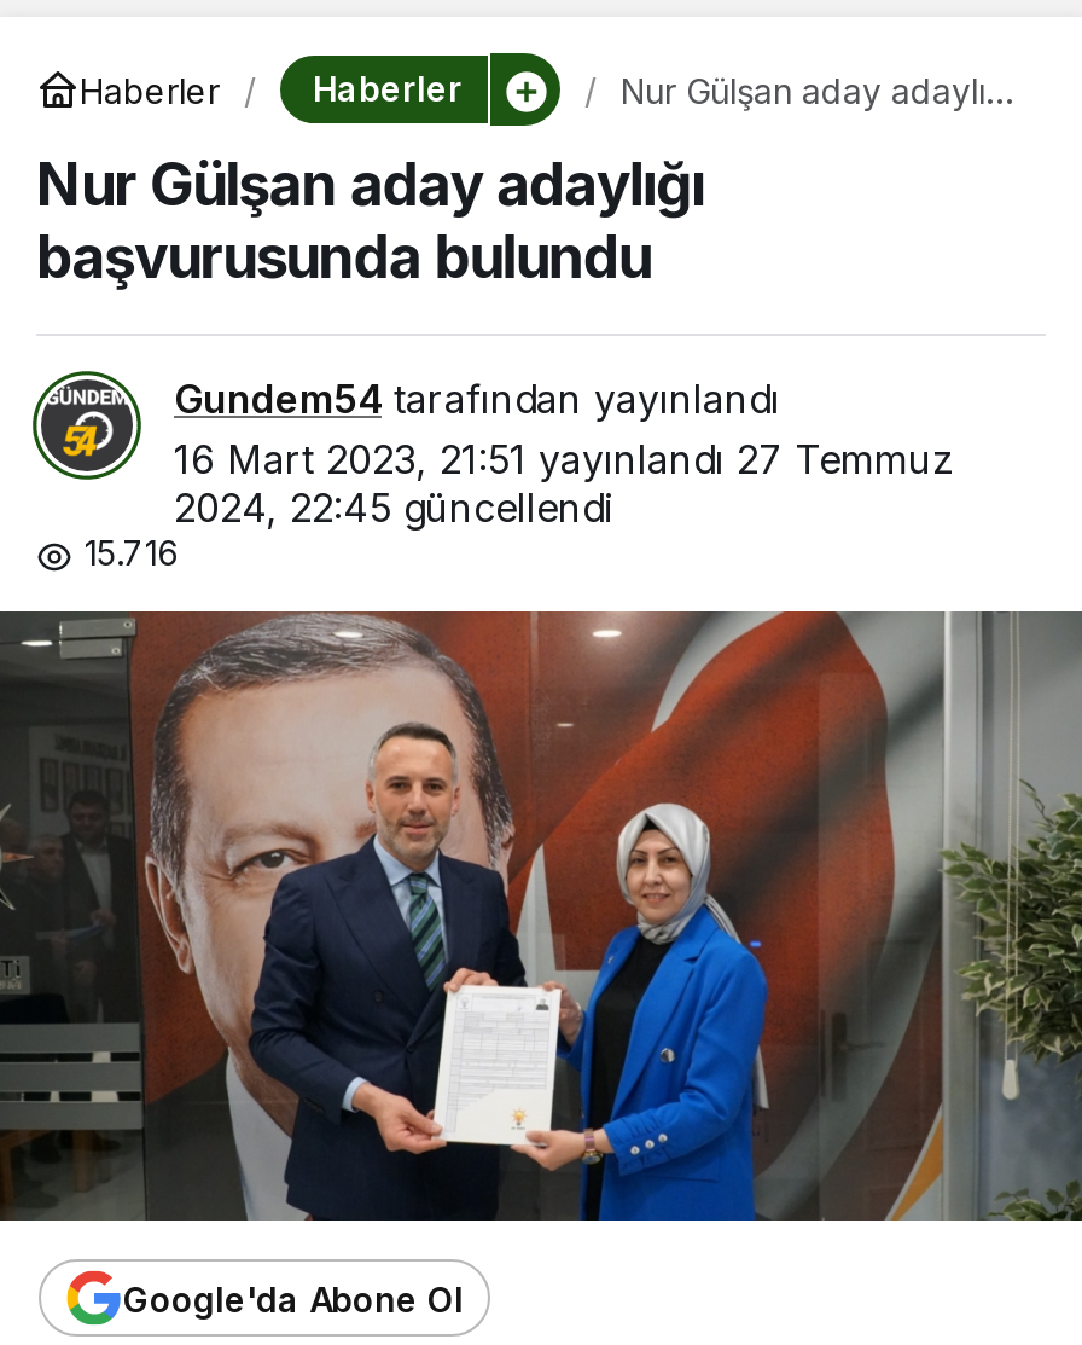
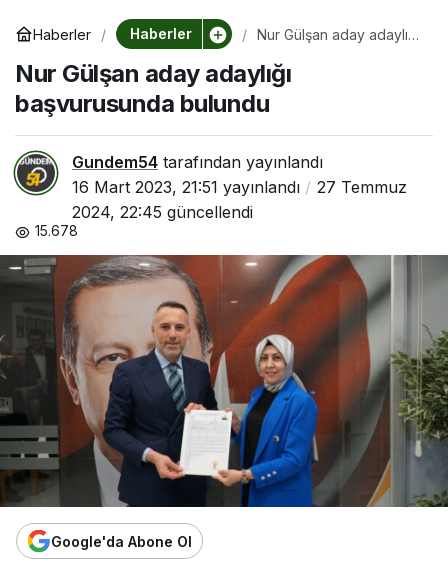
- 15.716
+ 15.678
